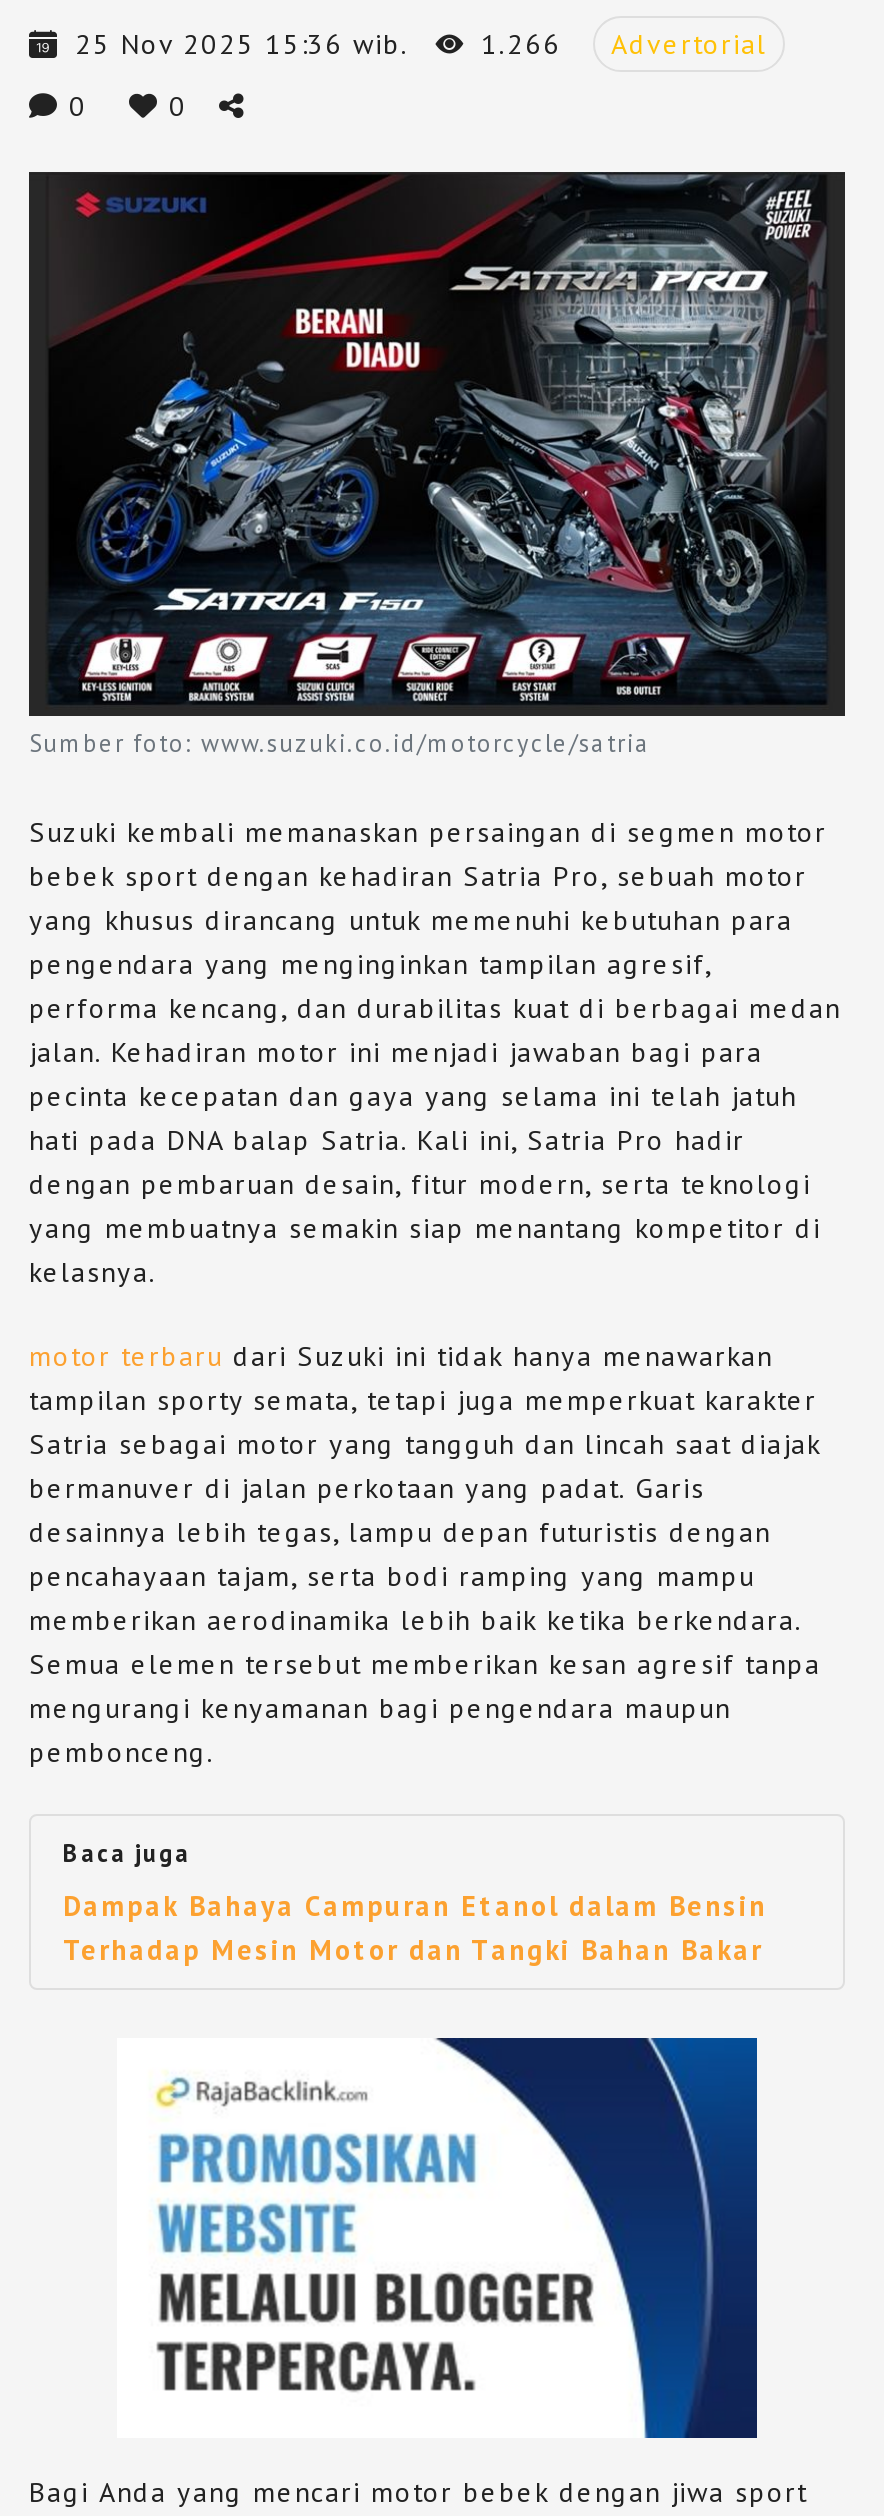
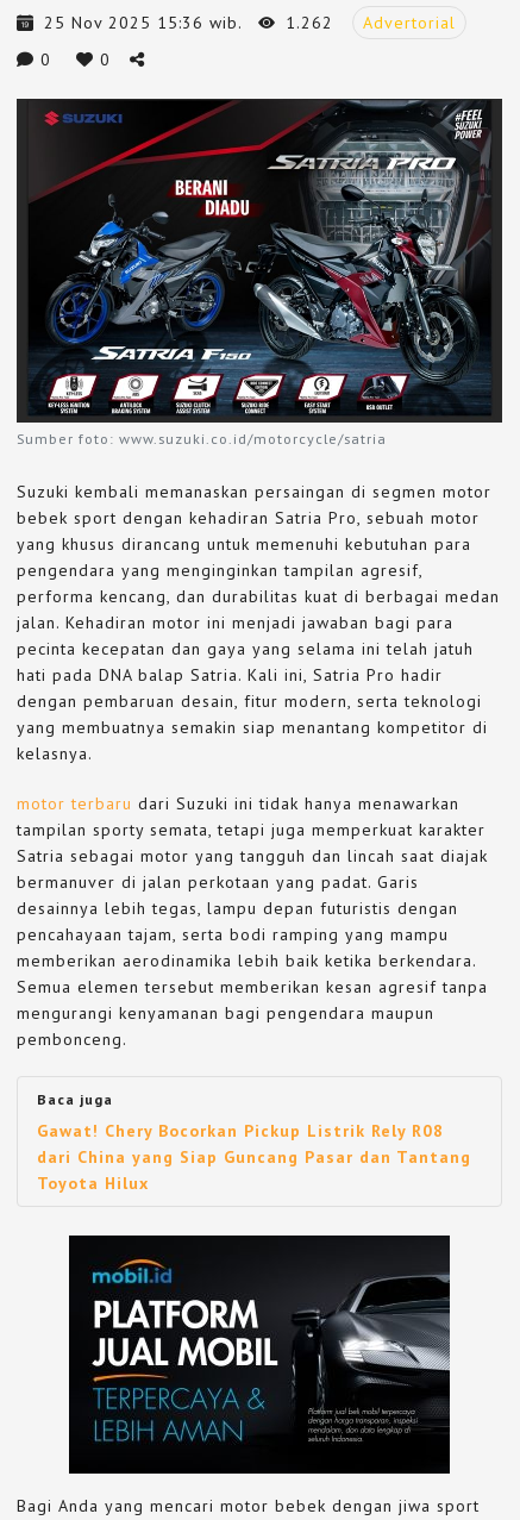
- 25 Nov 2025 15:36 wib. 1.266 Advertorial
+ 25 Nov 2025 15:36 wib. 1.262 Advertorial

- Dampak Bahaya Campuran Etanol dalam Bensin
- Terhadap Mesin Motor dan Tangki Bahan Bakar
+ Gawat! Chery Bocorkan Pickup Listrik Rely R08
+ dari China yang Siap Guncang Pasar dan Tantang
+ Toyota Hilux

- [image]
+ [image]
